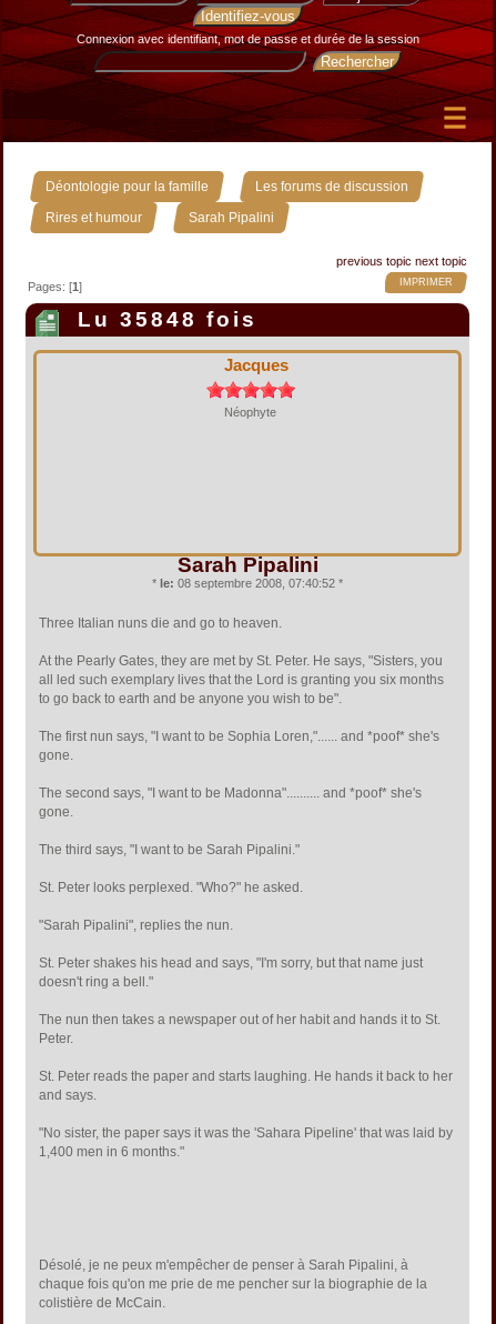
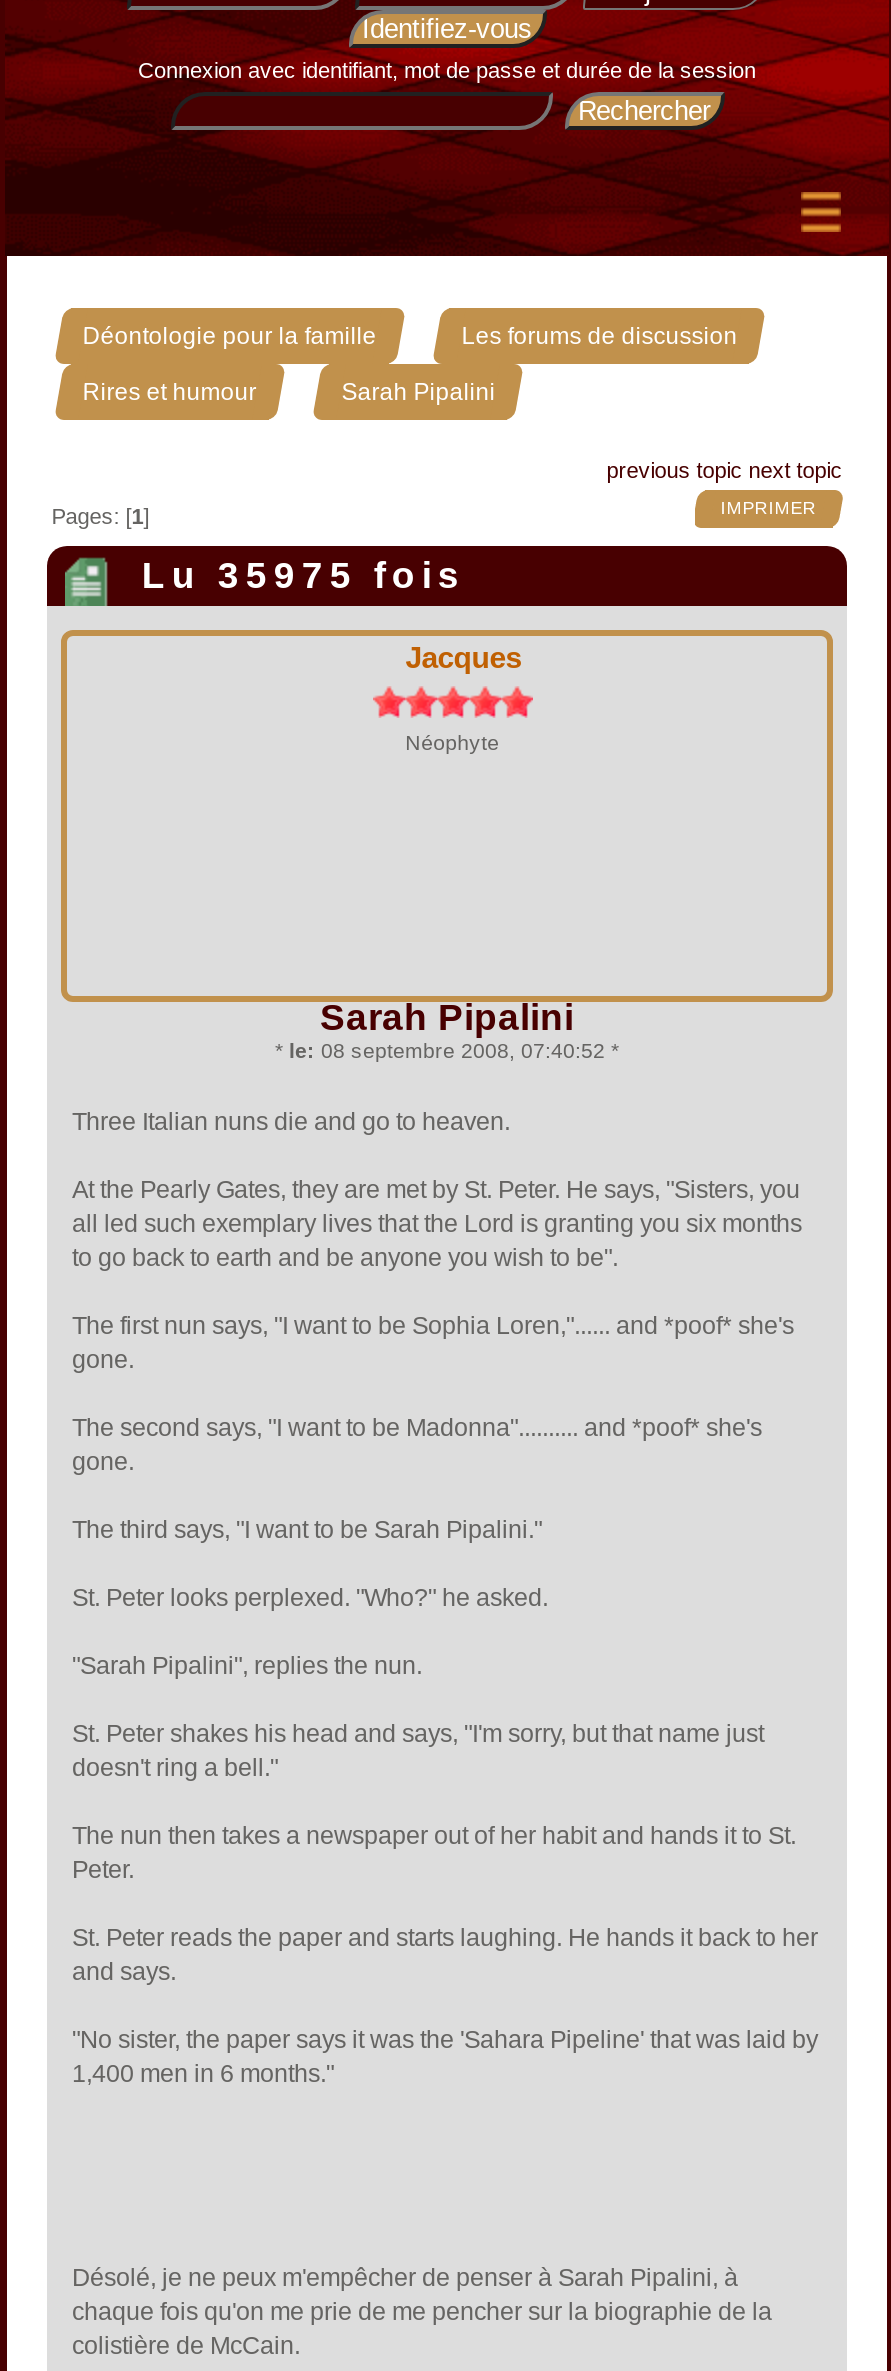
- Lu 35848 fois
+ Lu 35975 fois
